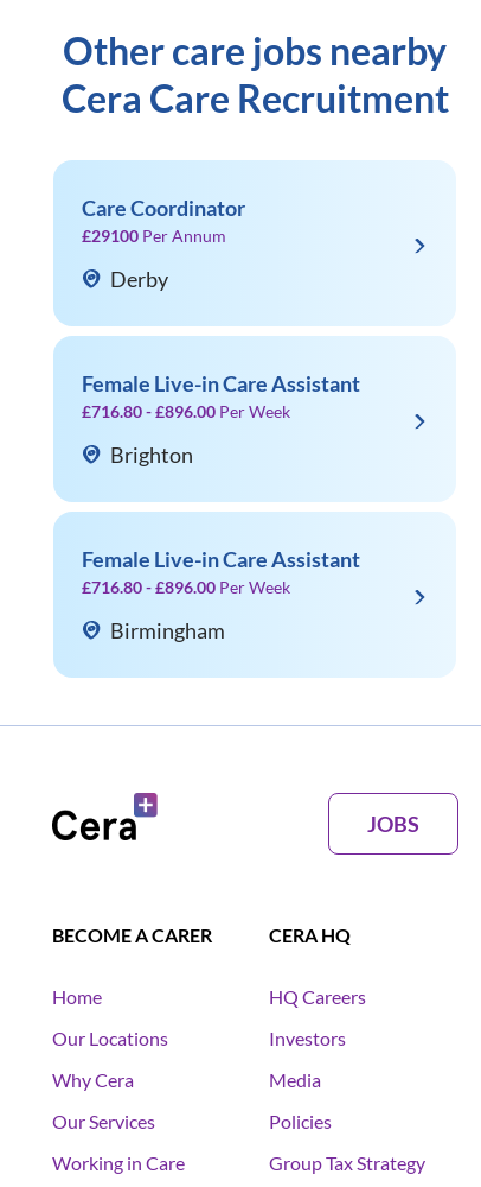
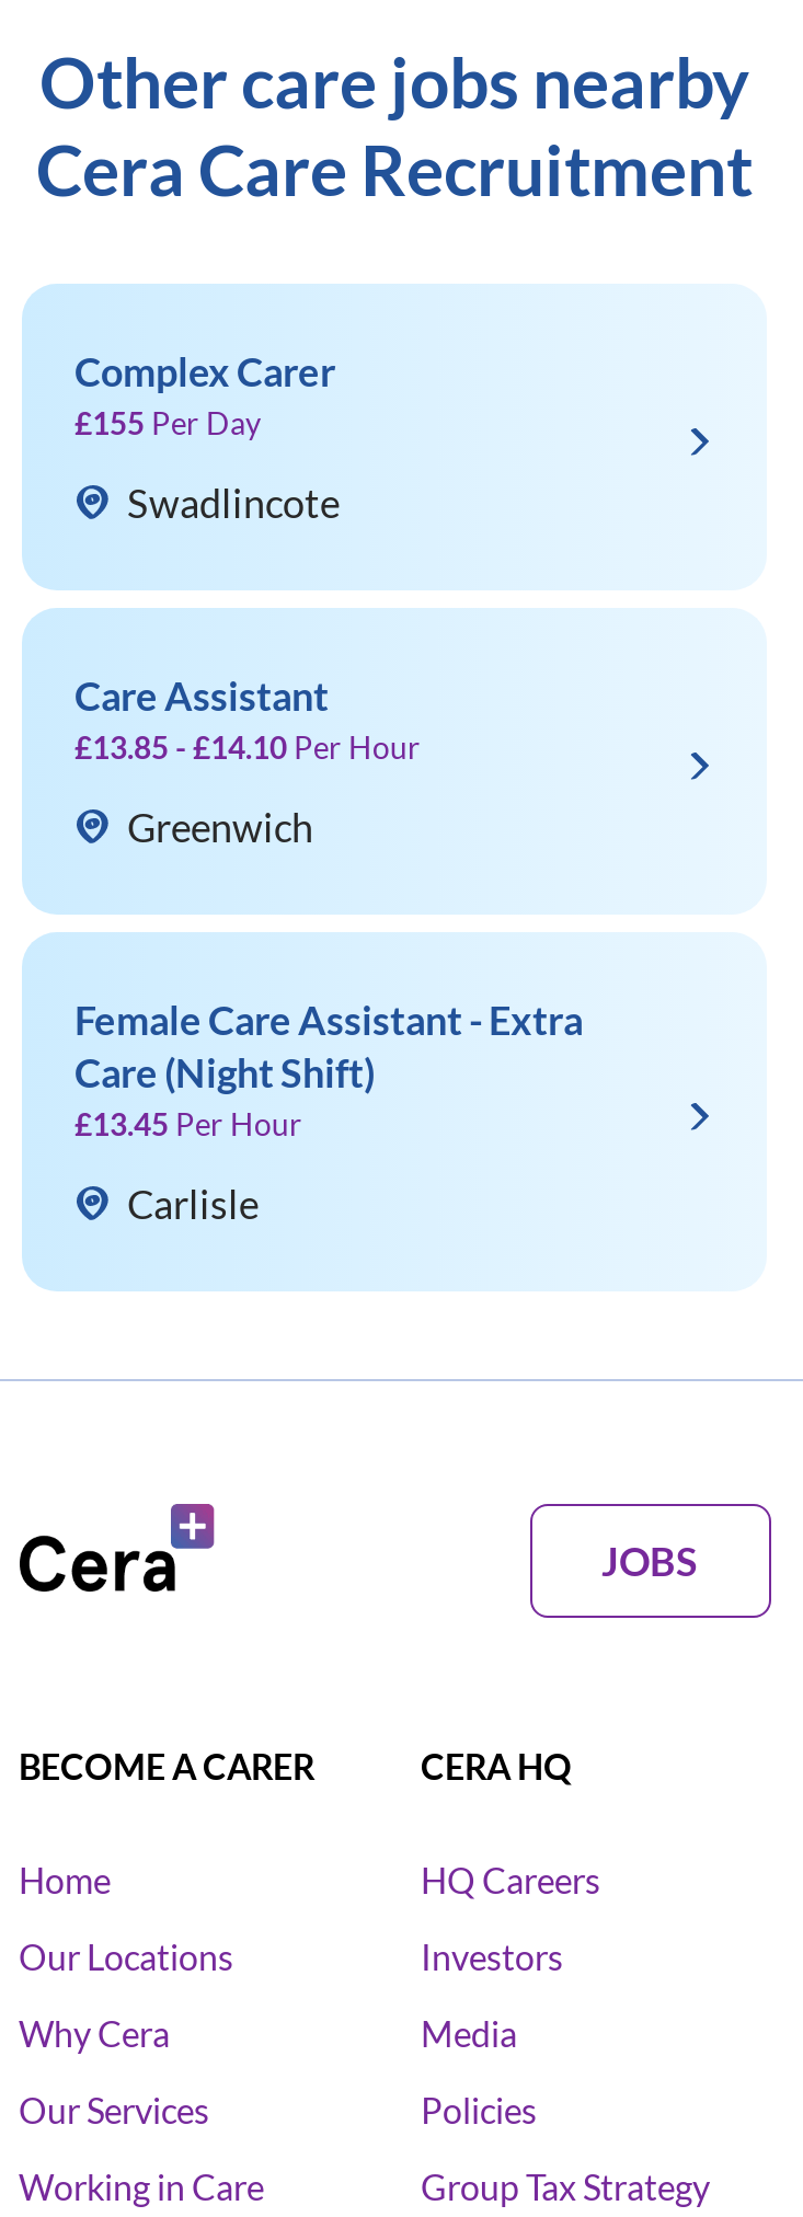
- Care Coordinator
- £29100 Per Annum
+ Complex Carer
+ £155 Per Day

- Derby
+ Swadlincote

- Female Live-in Care Assistant
- £716.80 - £896.00 Per Week
+ Care Assistant
+ £13.85 - £14.10 Per Hour

- Brighton
+ Greenwich

- Female Live-in Care Assistant
- £716.80 - £896.00 Per Week
+ Female Care Assistant - Extra
+ Care (Night Shift)
+ £13.45 Per Hour

- Birmingham
+ Carlisle
